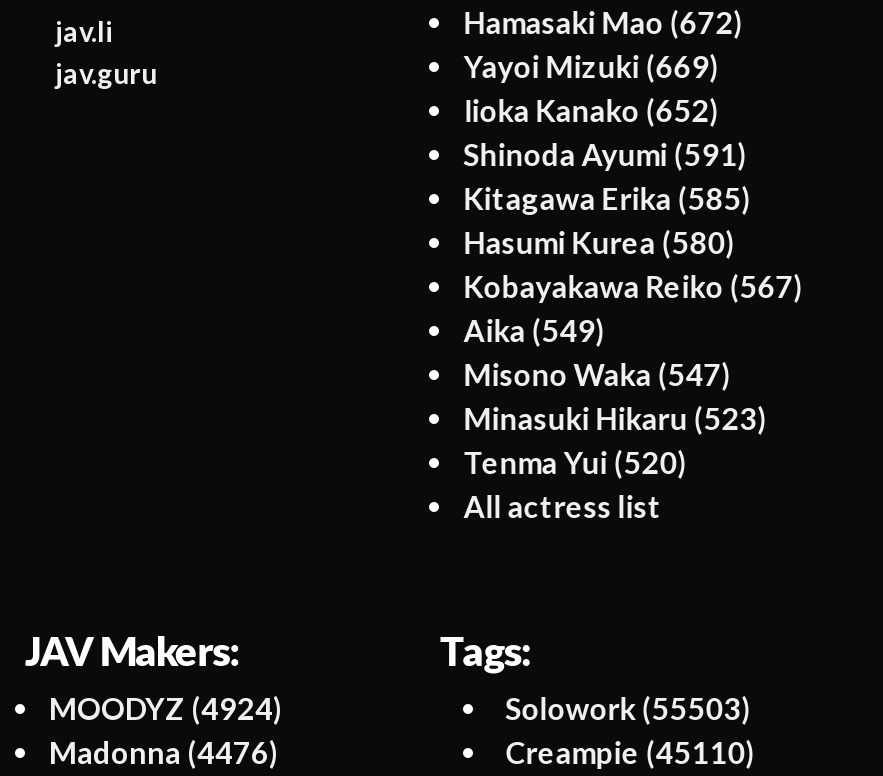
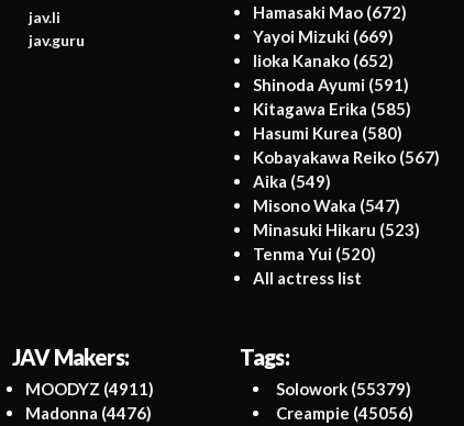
- MOODYZ (4924)
+ MOODYZ (4911)

- Solowork (55503)
+ Solowork (55379)

- Creampie (45110)
+ Creampie (45056)
